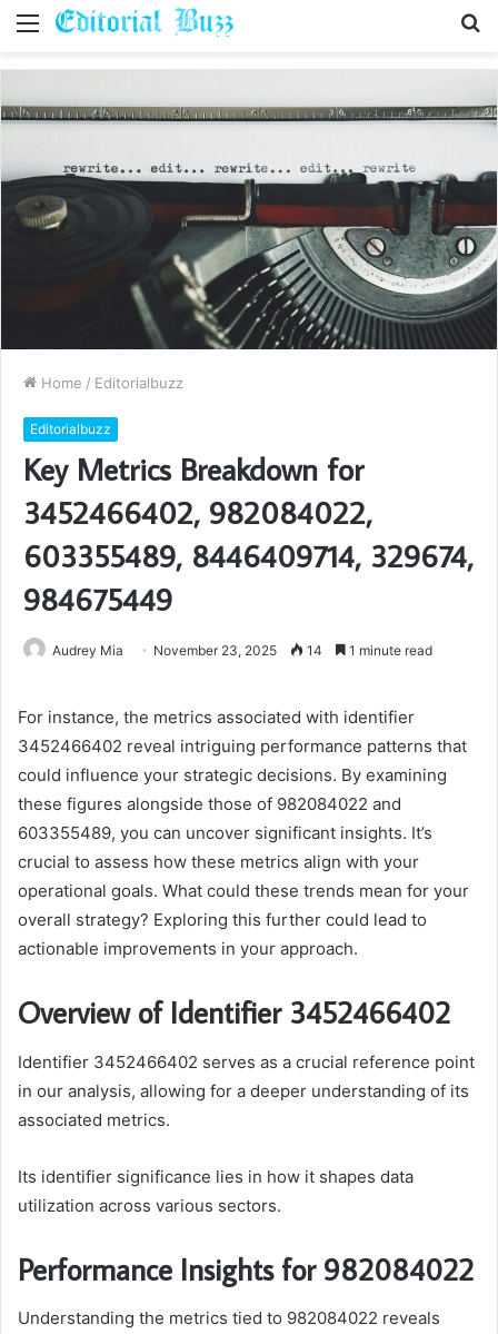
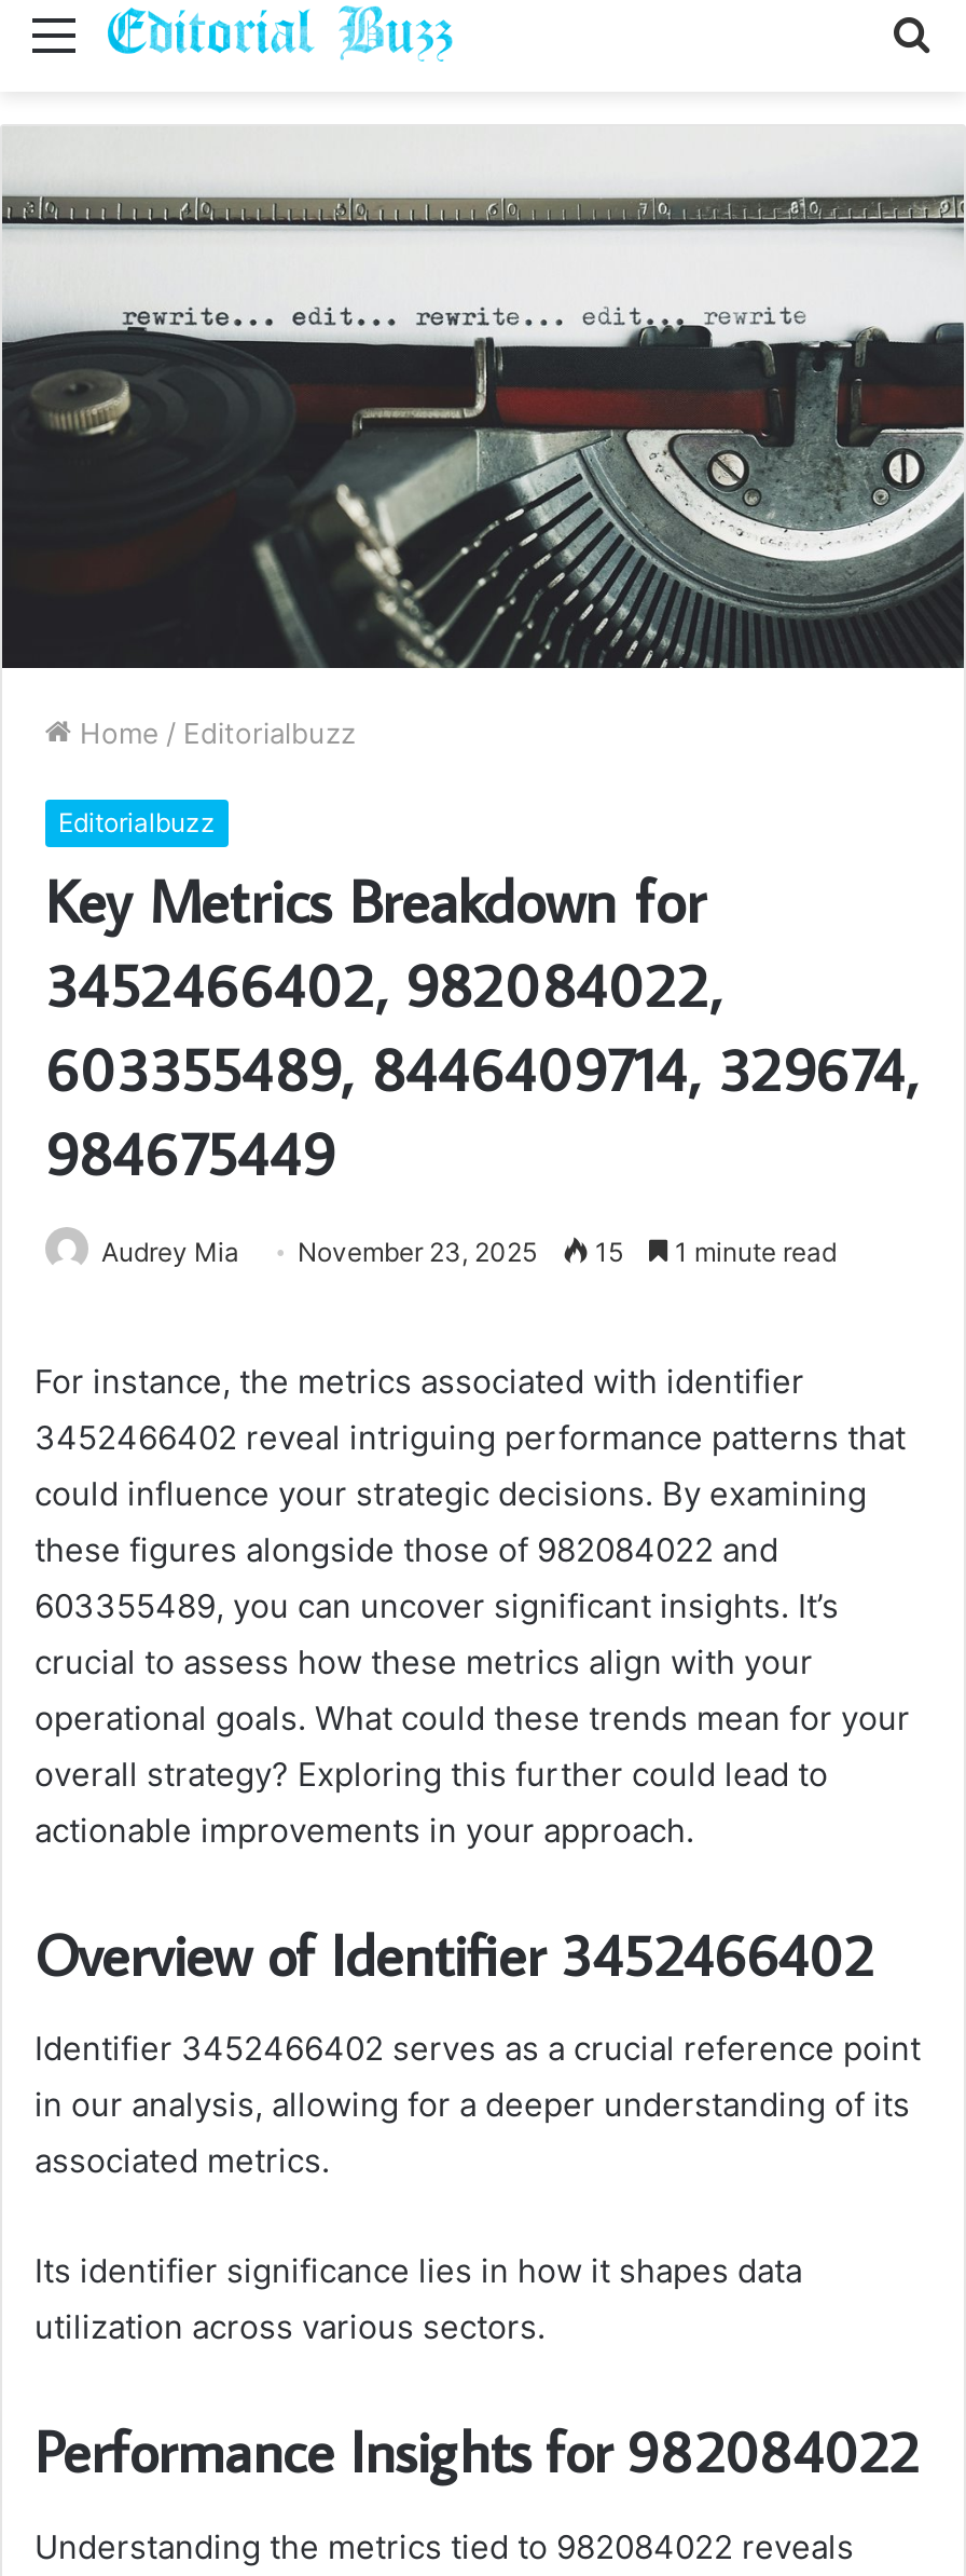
- Audrey Mia November 23, 2025 14 1 minute read
+ Audrey Mia November 23, 2025 15 1 minute read
